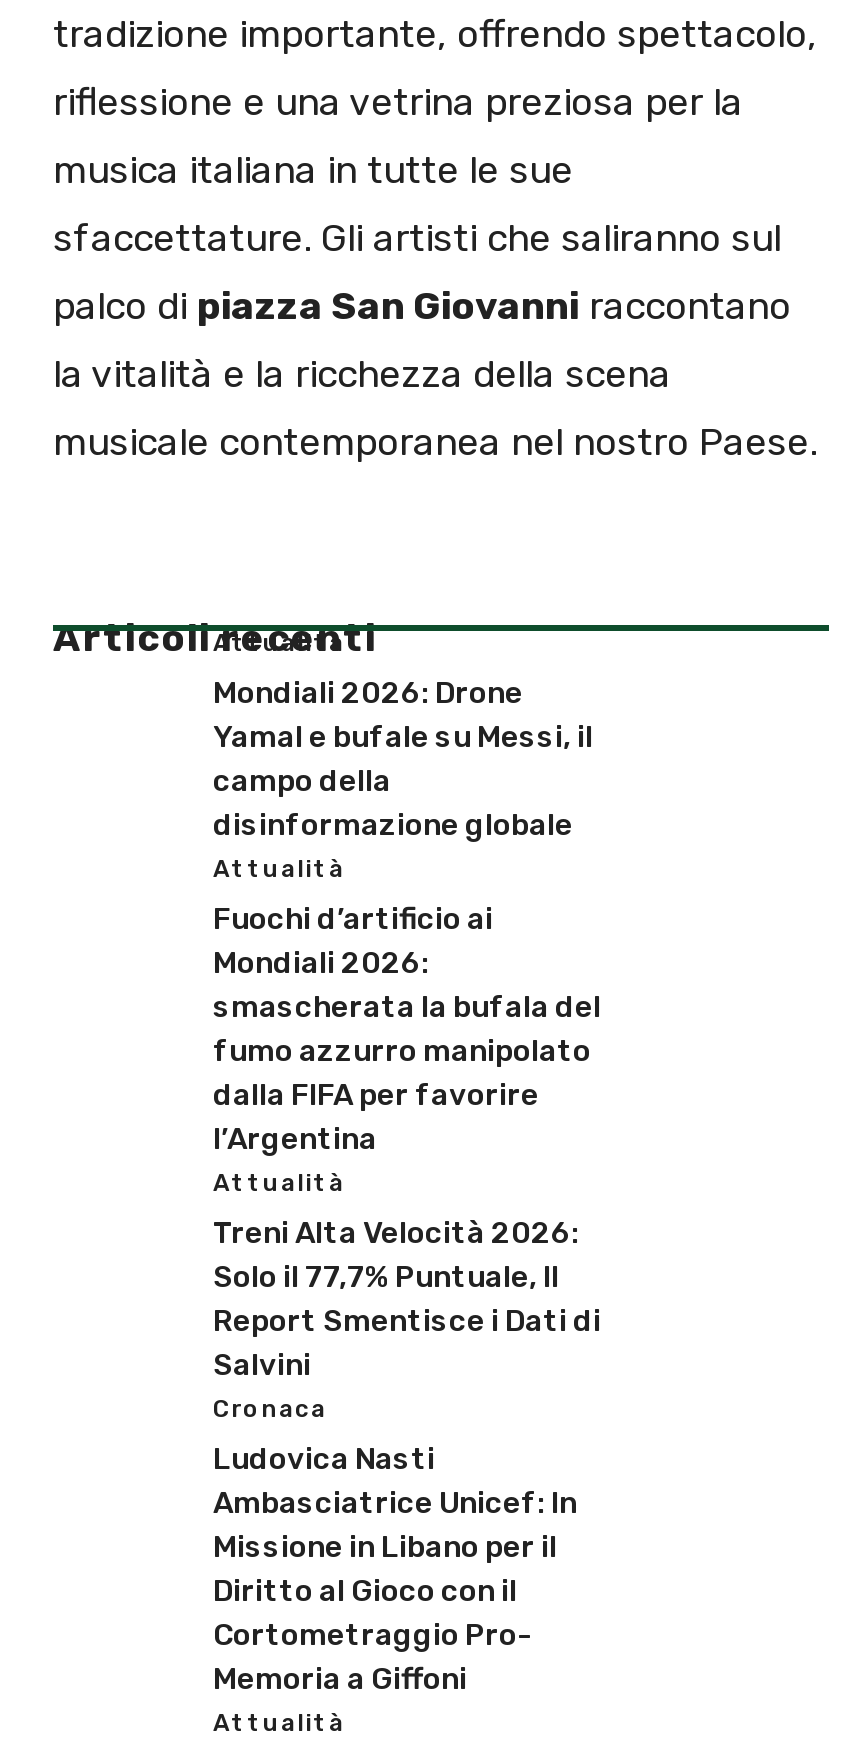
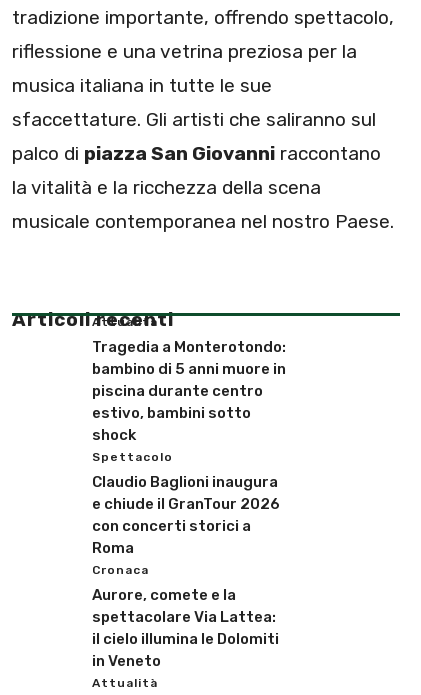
- Mondiali 2026: Drone
- Yamal e bufale su Messi, il
- campo della
- disinformazione globale
- Attualità
- Fuochi d’artificio ai
- Mondiali 2026:
- smascherata la bufala del
- fumo azzurro manipolato
- dalla FIFA per favorire
- l’Argentina
- Attualità
- Treni Alta Velocità 2026:
- Solo il 77,7% Puntuale, Il
- Report Smentisce i Dati di
- Salvini
+ Tragedia a Monterotondo:
+ bambino di 5 anni muore in
+ piscina durante centro
+ estivo, bambini sotto
+ shock
+ Spettacolo
+ Claudio Baglioni inaugura
+ e chiude il GranTour 2026
+ con concerti storici a
+ Roma

- Ludovica Nasti
- Ambasciatrice Unicef: In
- Missione in Libano per il
- Diritto al Gioco con il
- Cortometraggio Pro-
- Memoria a Giffoni
+ Aurore, comete e la
+ spettacolare Via Lattea:
+ il cielo illumina le Dolomiti
+ in Veneto
